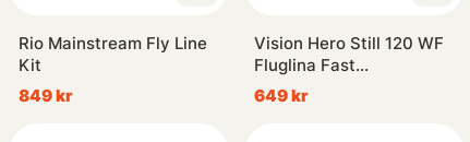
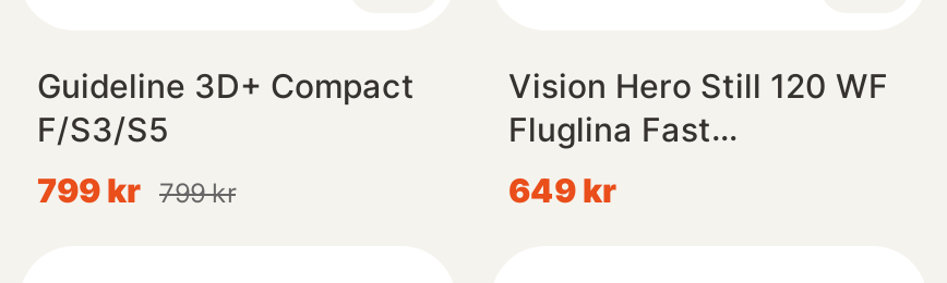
- Rio Mainstream Fly Line
- Kit
+ Guideline 3D+ Compact
+ F/S3/S5

- 849 kr
+ 799 kr 799 kr
